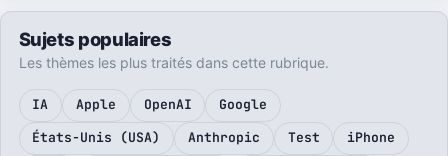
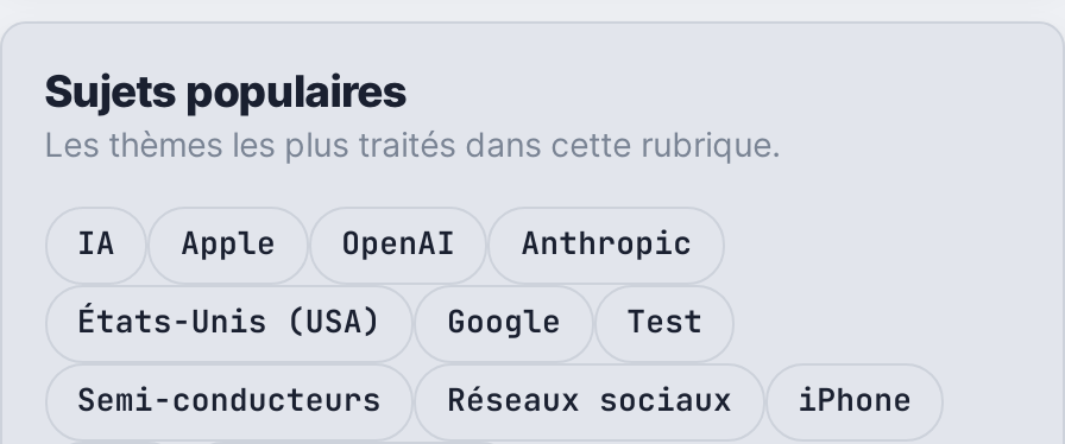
moved up: États-Unis (USA) | Anthropic

+ Semi-conducteurs
+ Réseaux sociaux
